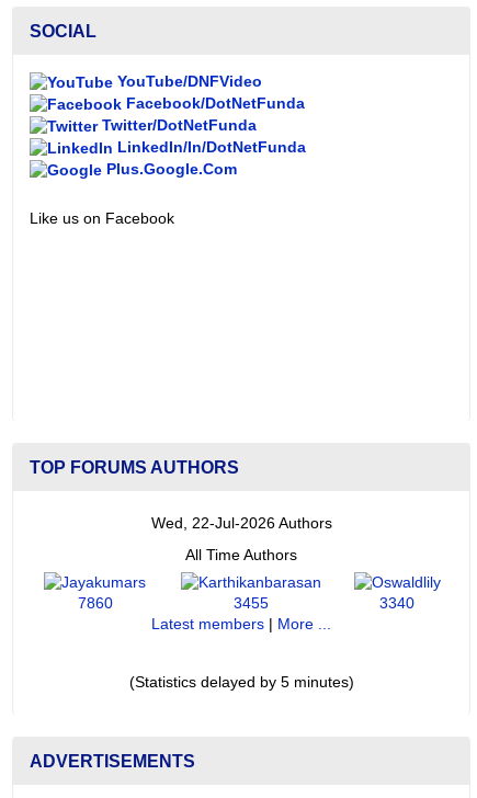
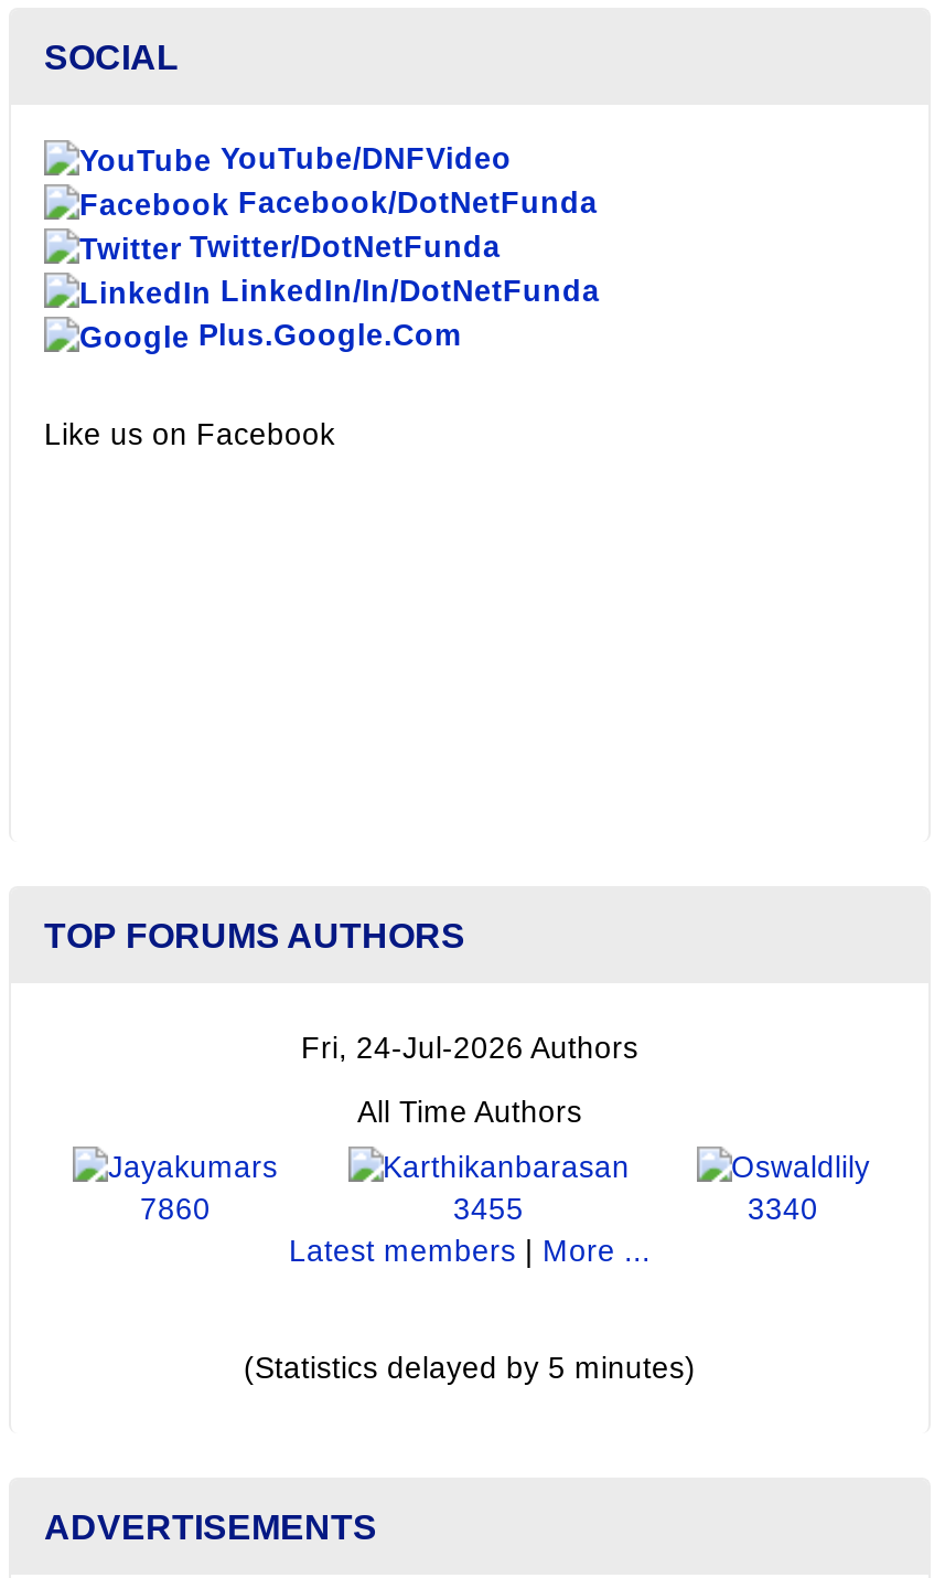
- Wed, 22-Jul-2026 Authors
+ Fri, 24-Jul-2026 Authors
